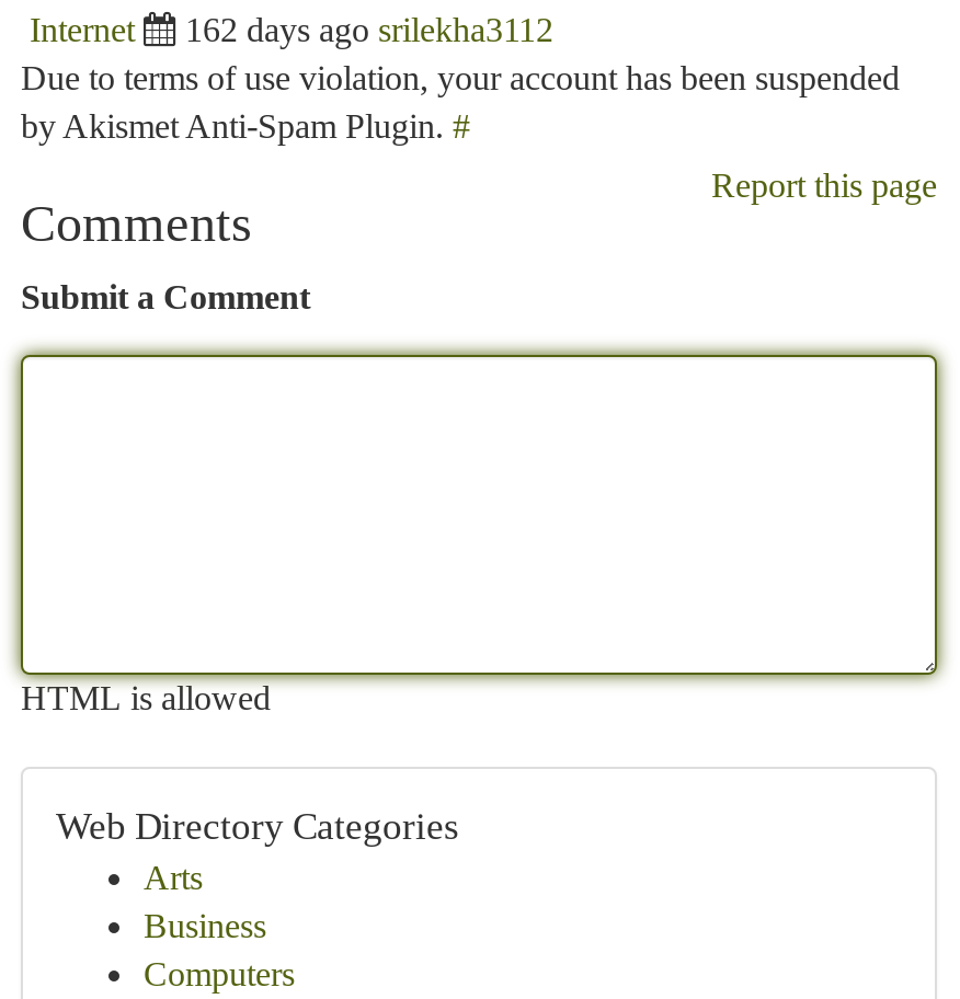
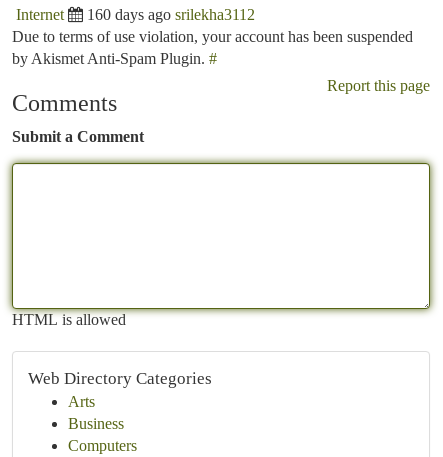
- 162 days ago srilekha3112
+ 160 days ago srilekha3112
